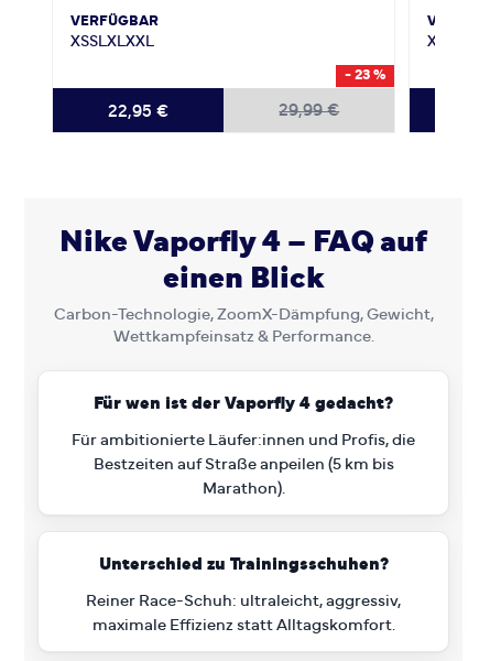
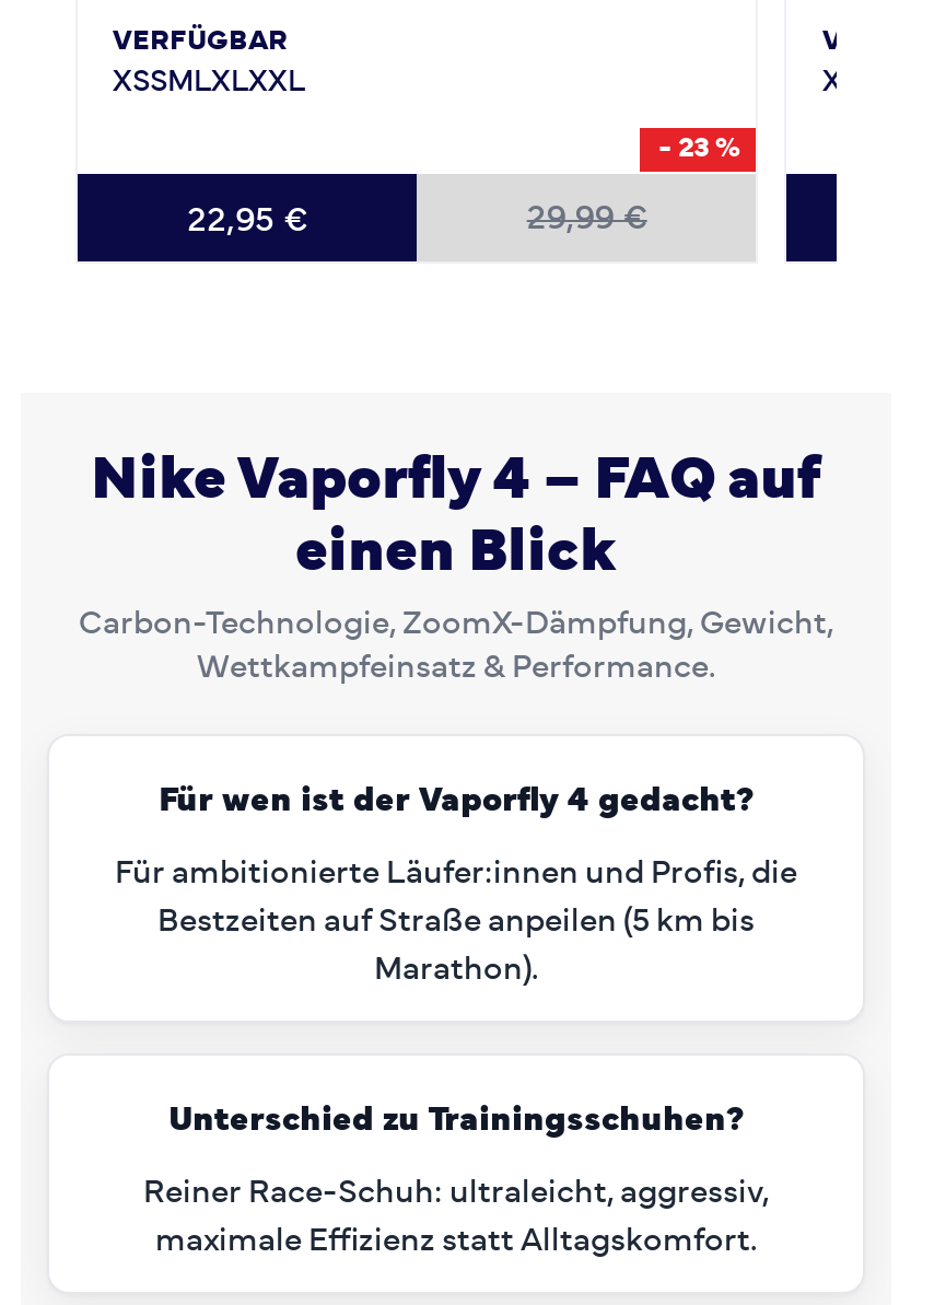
- XSS L XL XXL
+ XSSMLXLXXL
